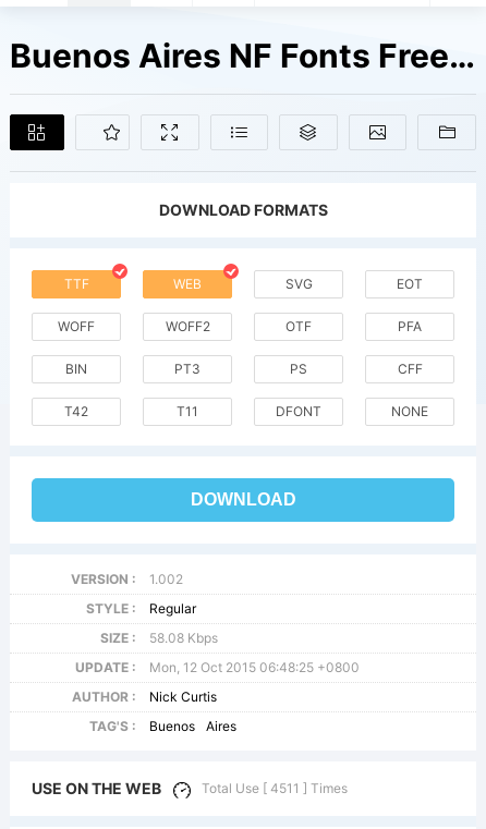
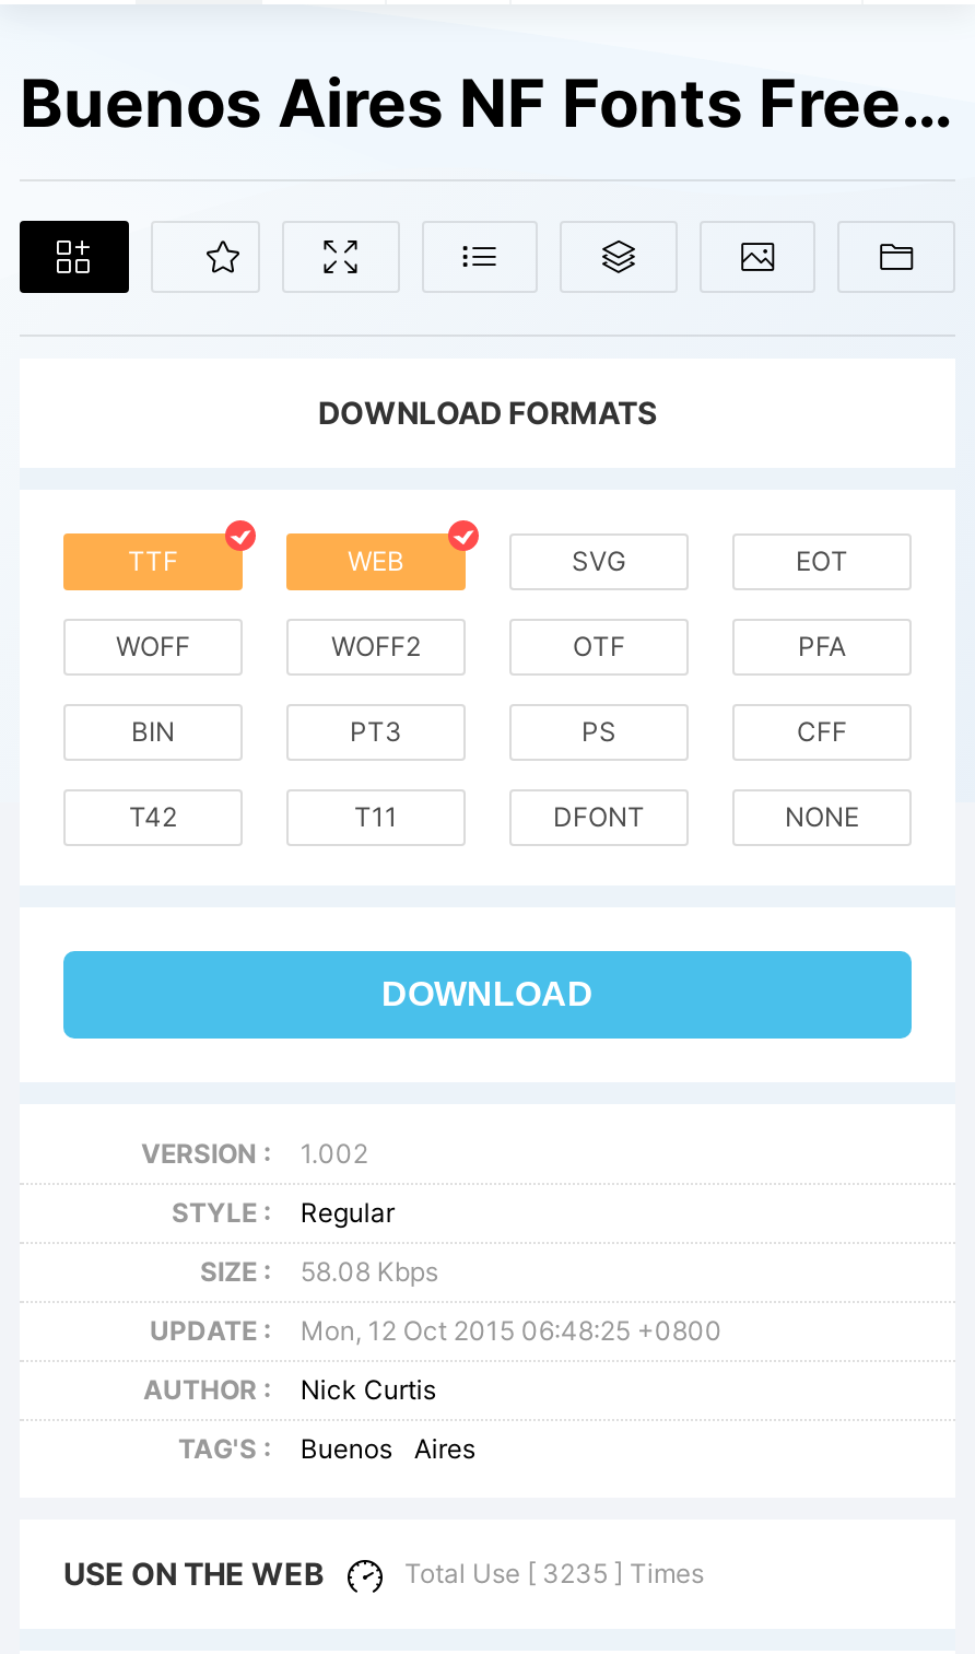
- Total Use [ 4511 ] Times
+ Total Use [ 3235 ] Times
